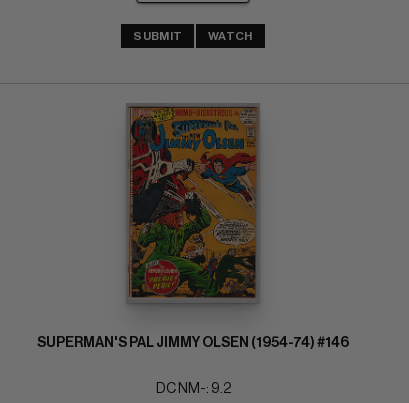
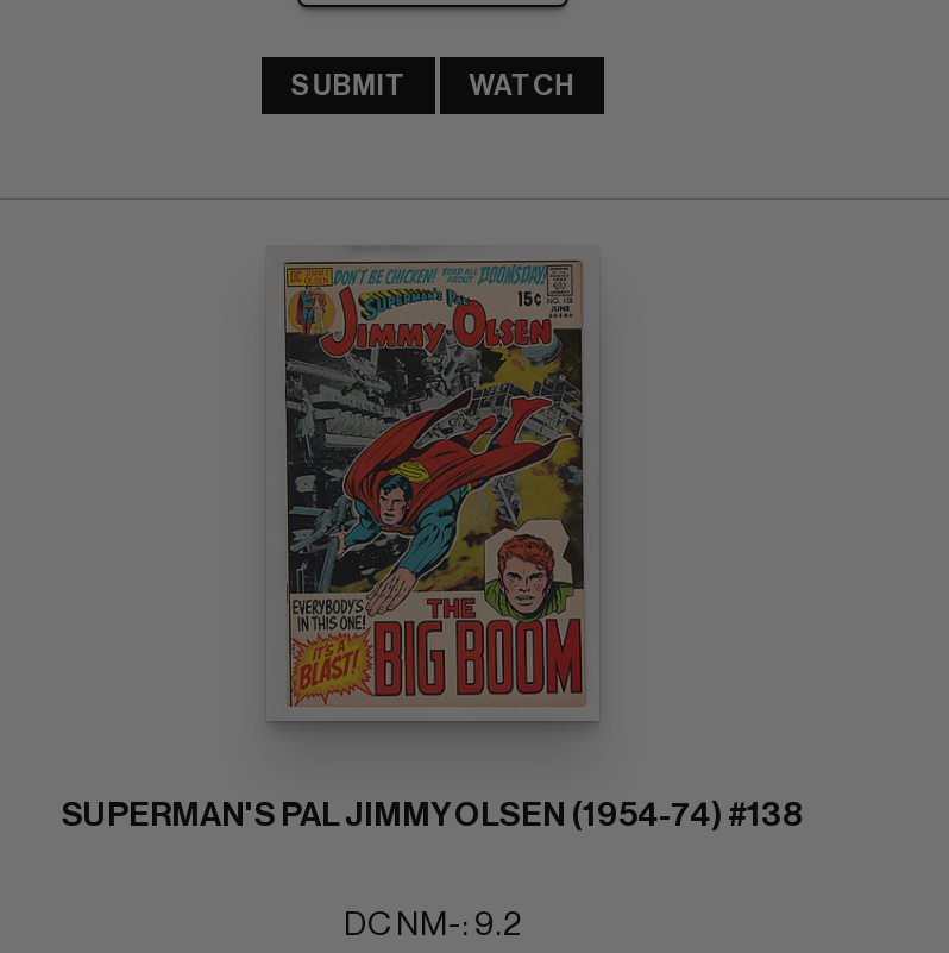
- [image]
- SUPERMAN'S PAL JIMMY OLSEN (1954-74) #146
+ [image]
+ SUPERMAN'S PAL JIMMY OLSEN (1954-74) #138
